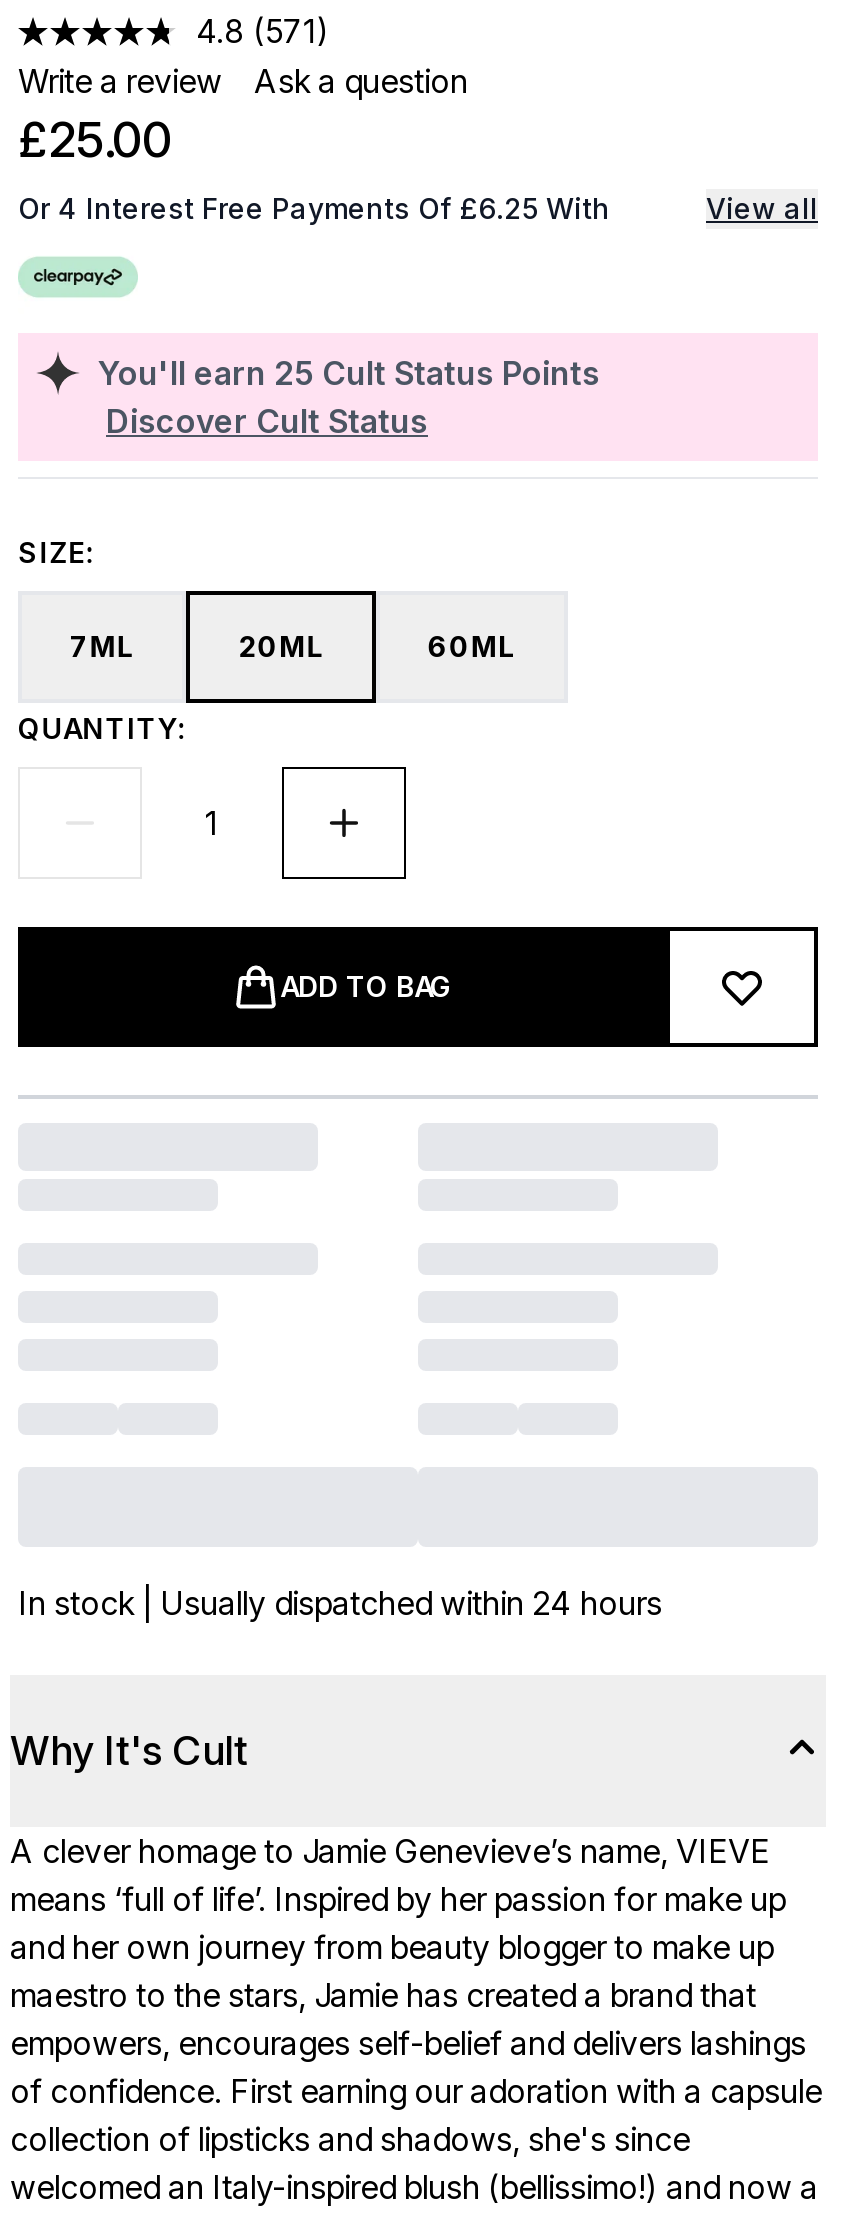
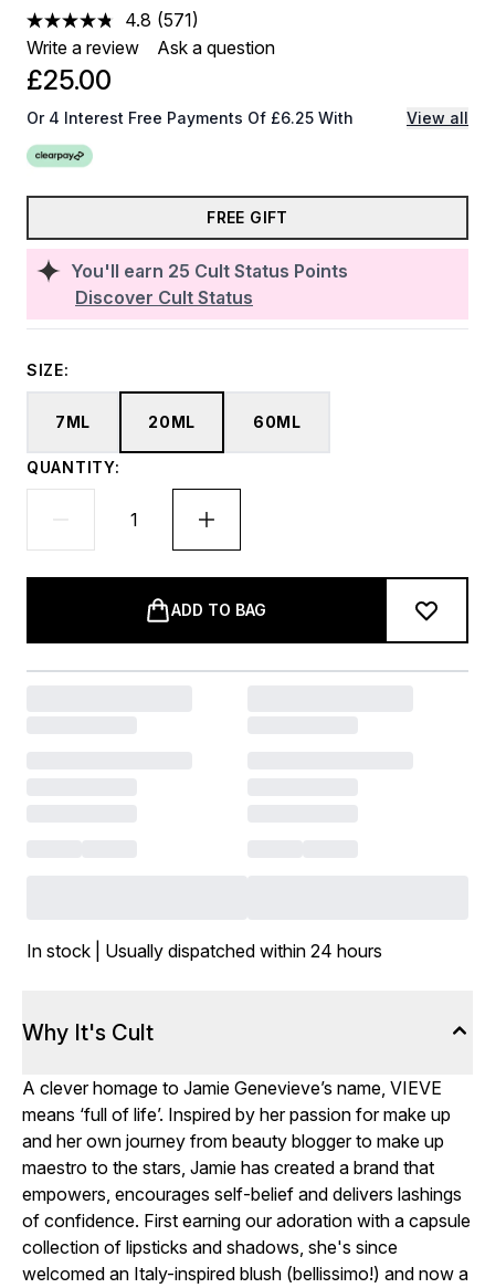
+ FREE GIFT
